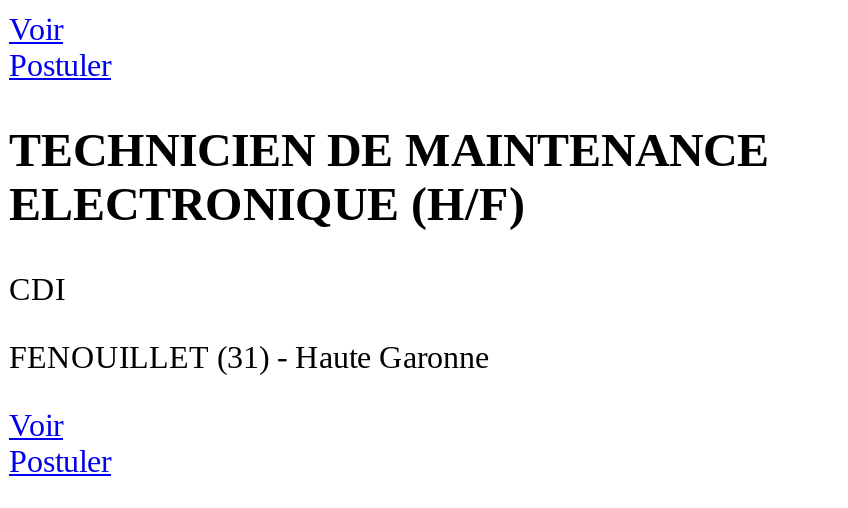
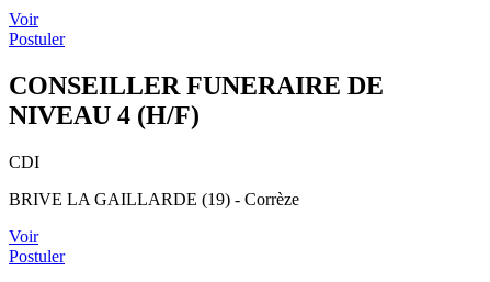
- TECHNICIEN DE MAINTENANCE
- ELECTRONIQUE (H/F)
+ CONSEILLER FUNERAIRE DE
+ NIVEAU 4 (H/F)

- FENOUILLET (31) - Haute Garonne
+ BRIVE LA GAILLARDE (19) - Corrèze
